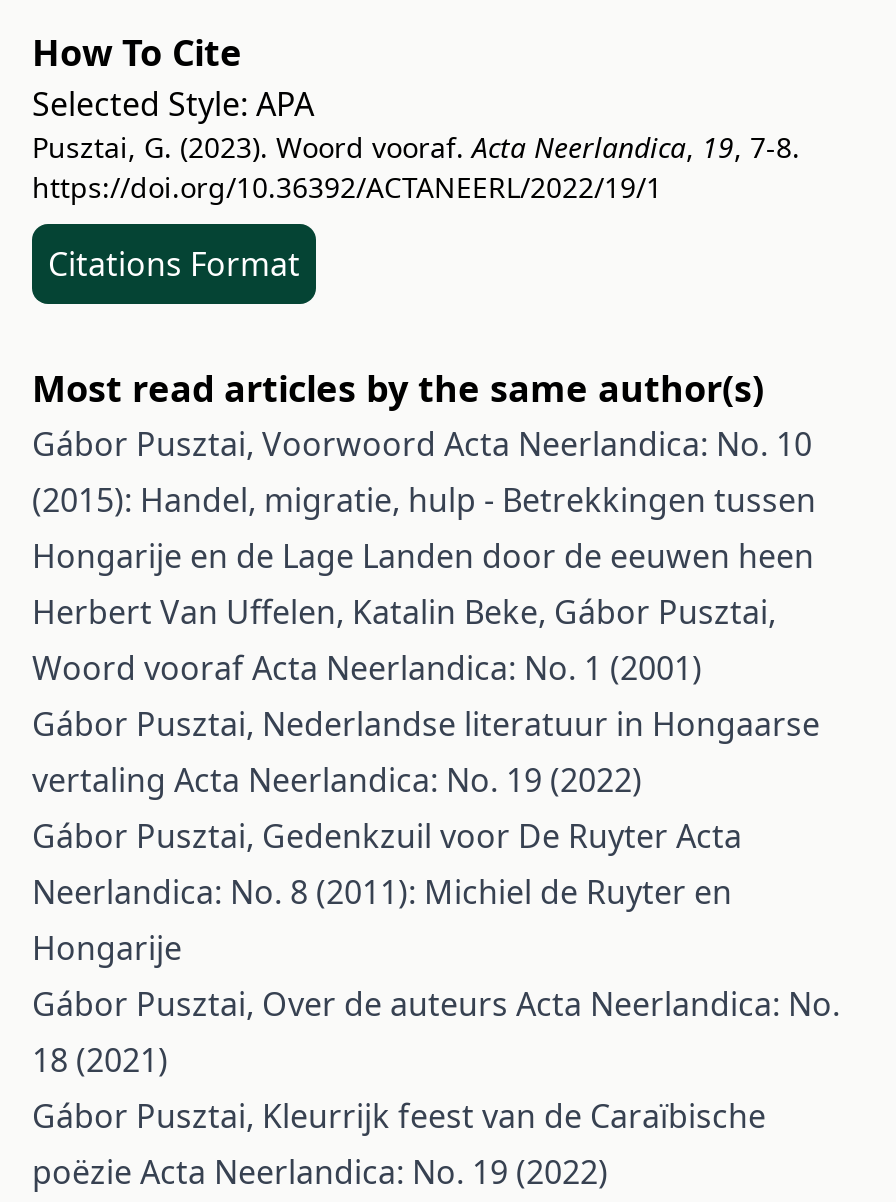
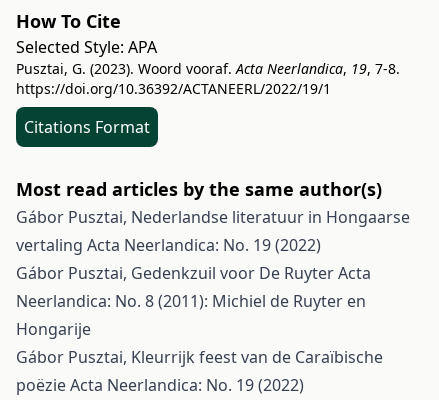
- Gábor Pusztai, Voorwoord Acta Neerlandica: No. 10
- (2015): Handel, migratie, hulp - Betrekkingen tussen
- Hongarije en de Lage Landen door de eeuwen heen
- Herbert Van Uffelen, Katalin Beke, Gábor Pusztai,
- Woord vooraf Acta Neerlandica: No. 1 (2001)

- Gábor Pusztai, Over de auteurs Acta Neerlandica: No.
- 18 (2021)
